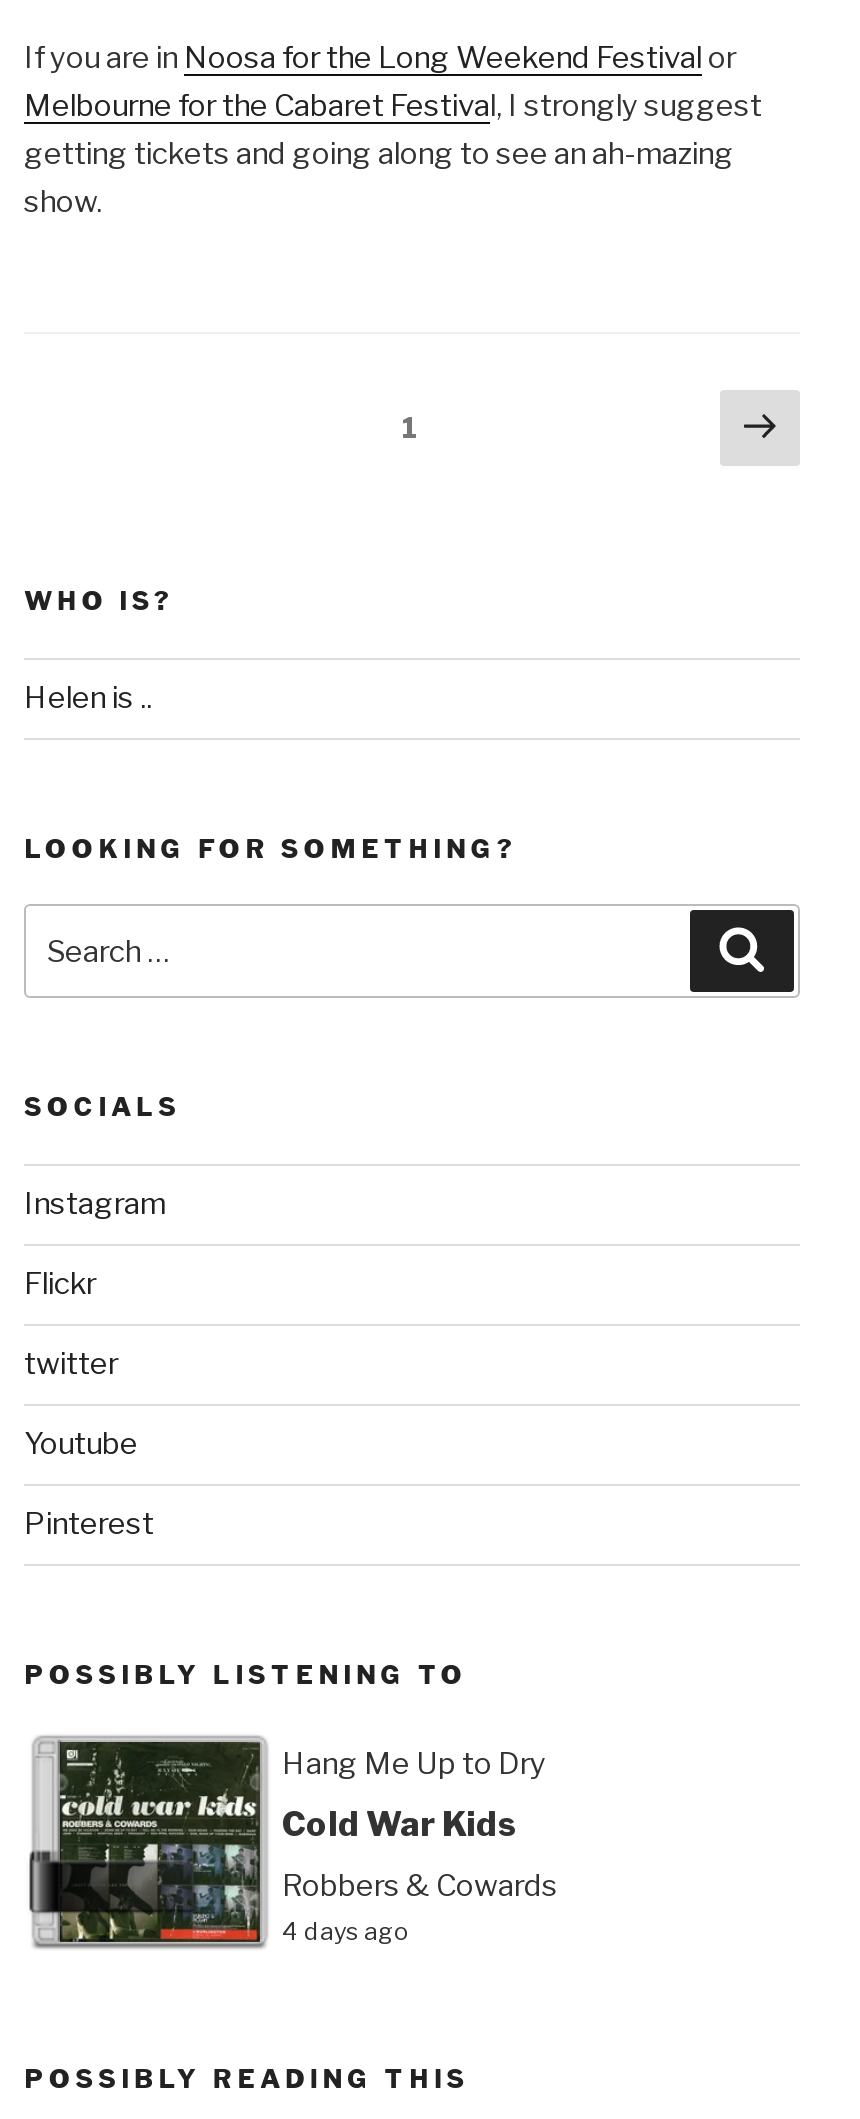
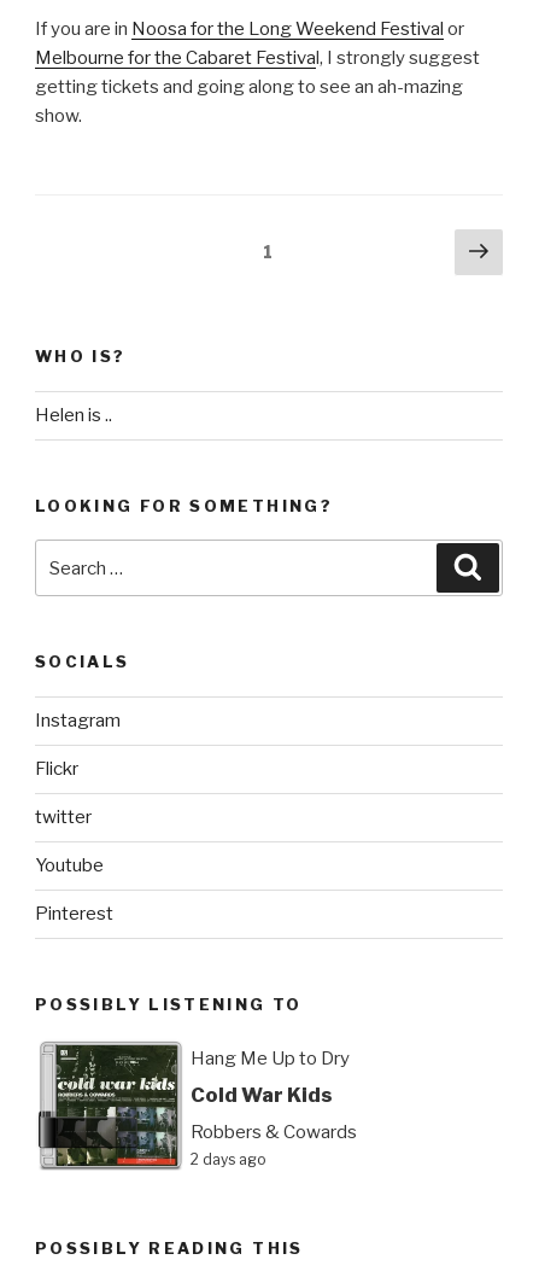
- 4 days ago
+ 2 days ago
